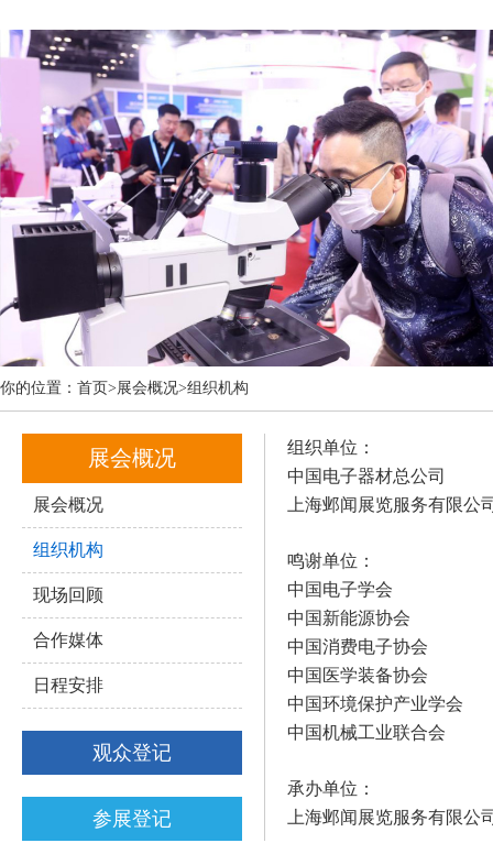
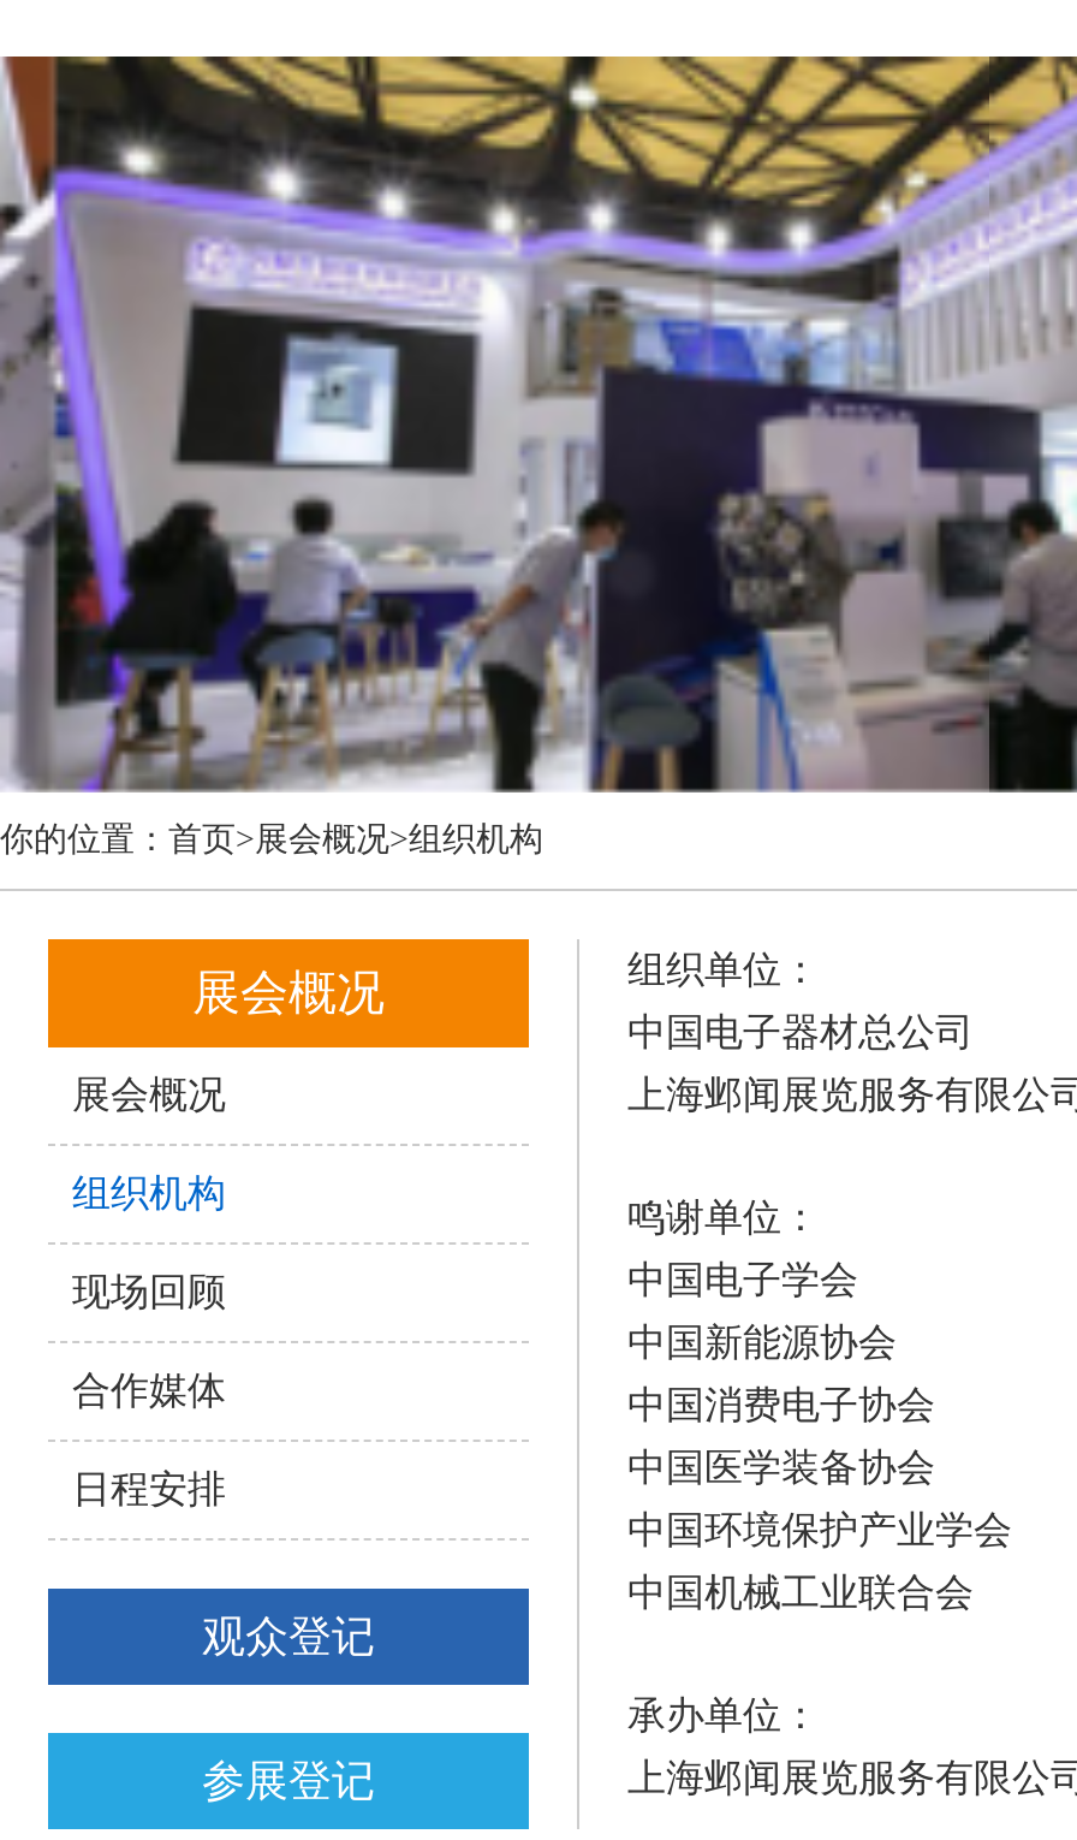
- [image]
+ [image]
